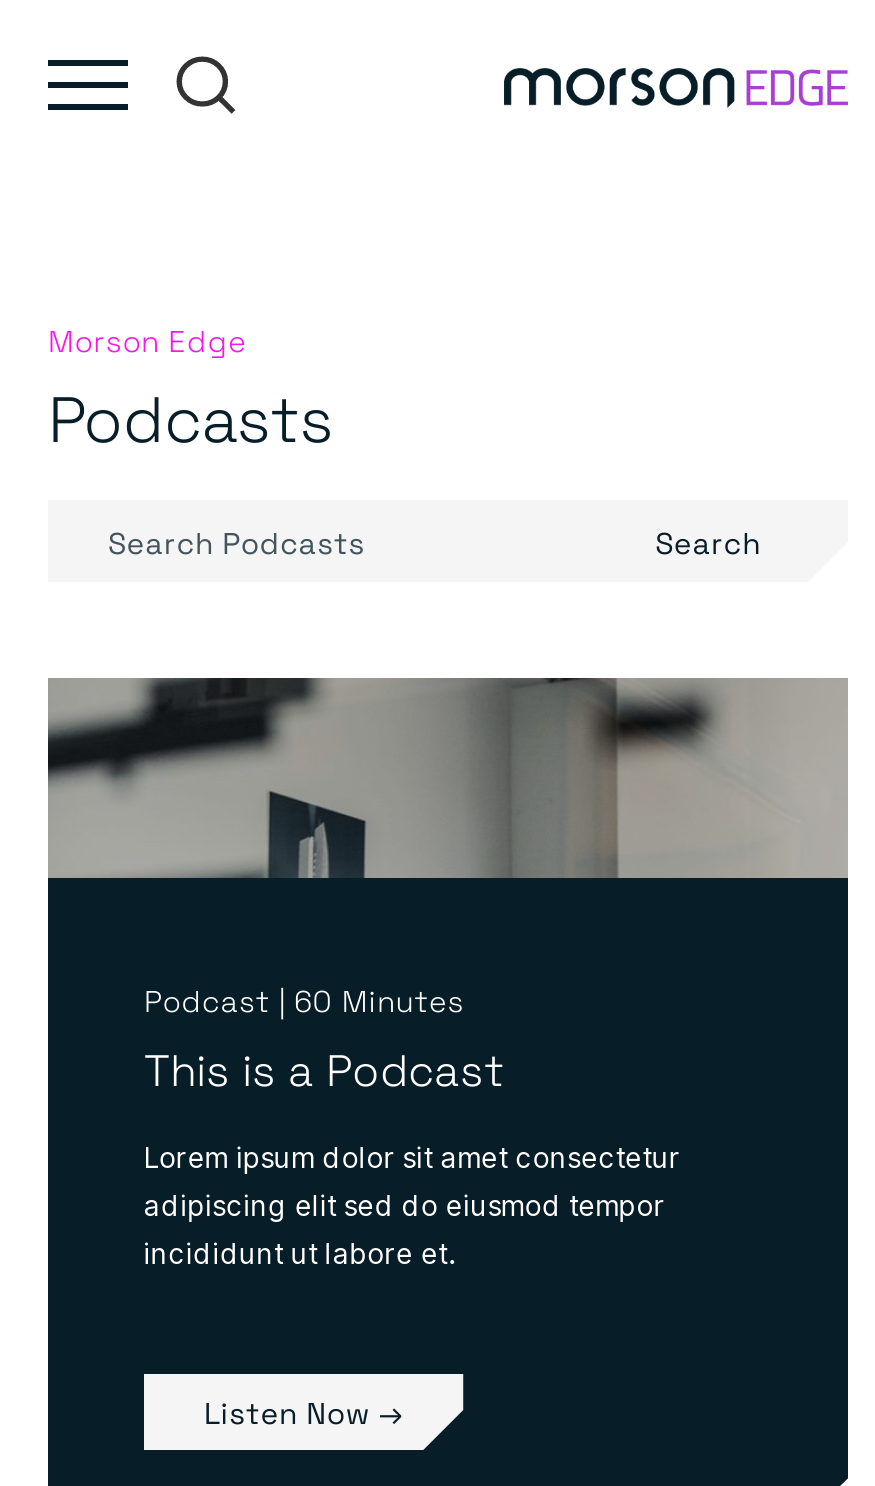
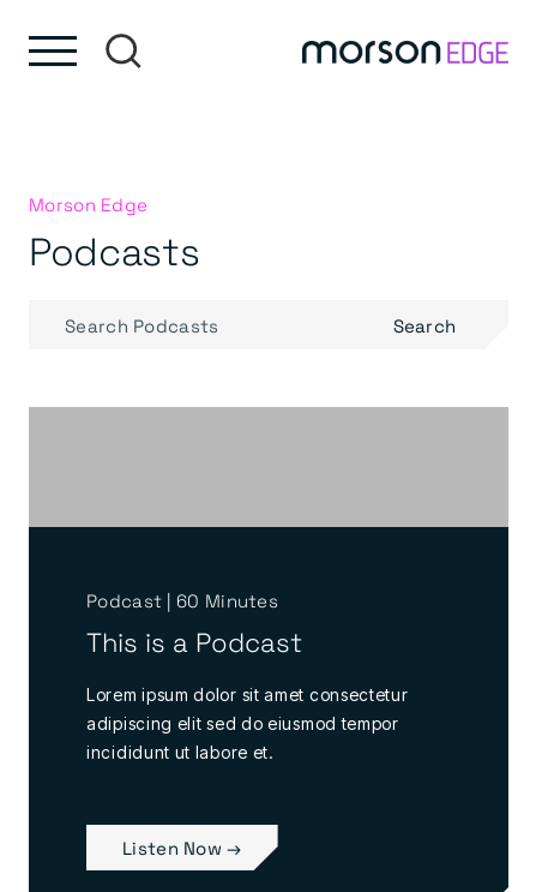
- [image]
